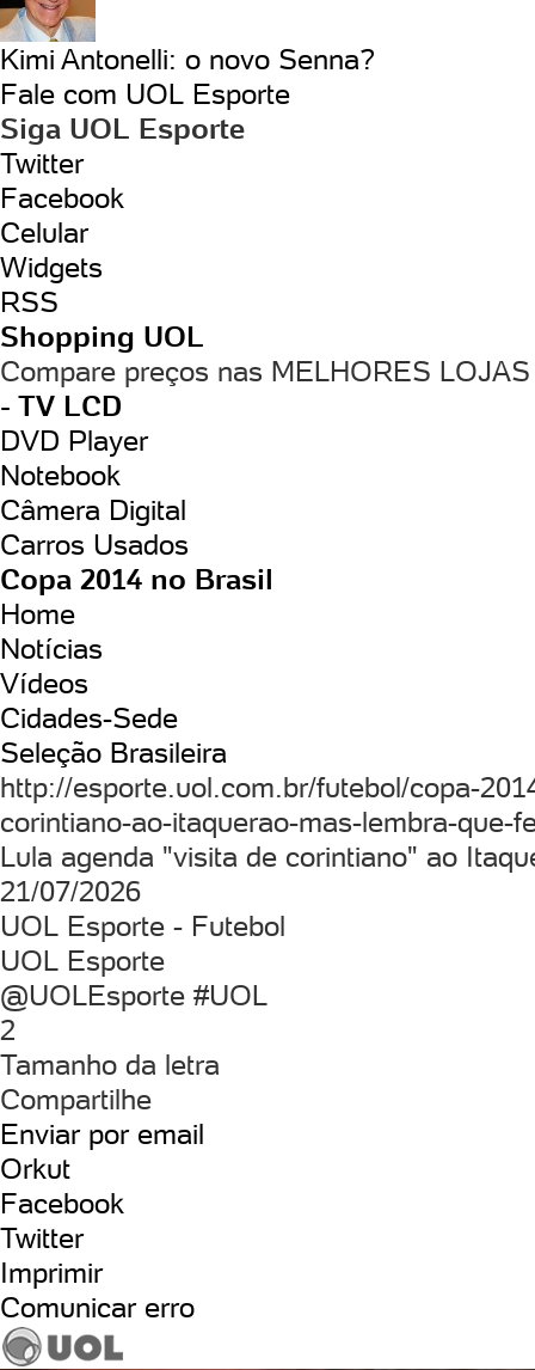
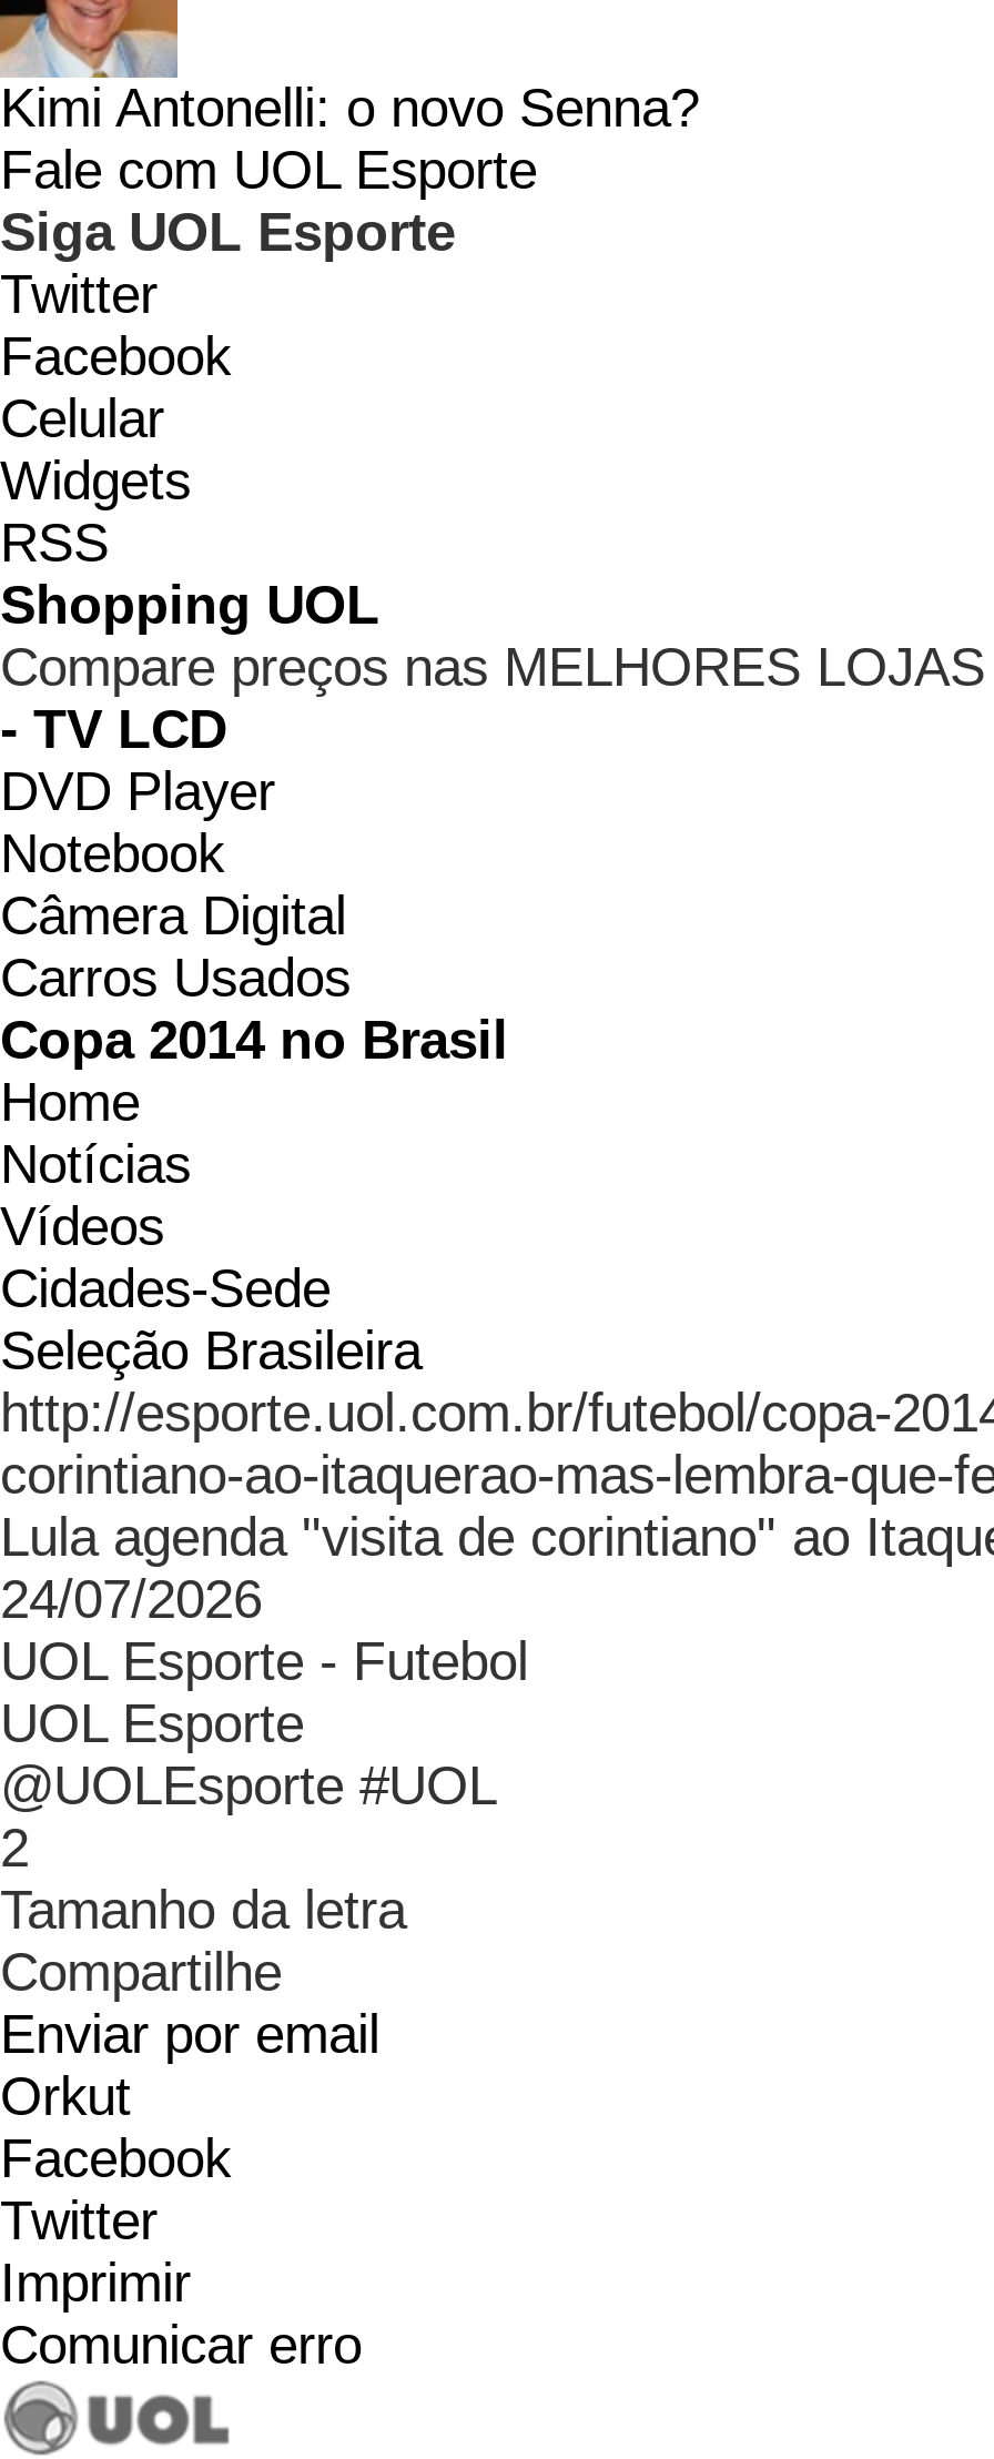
- 21/07/2026
+ 24/07/2026
